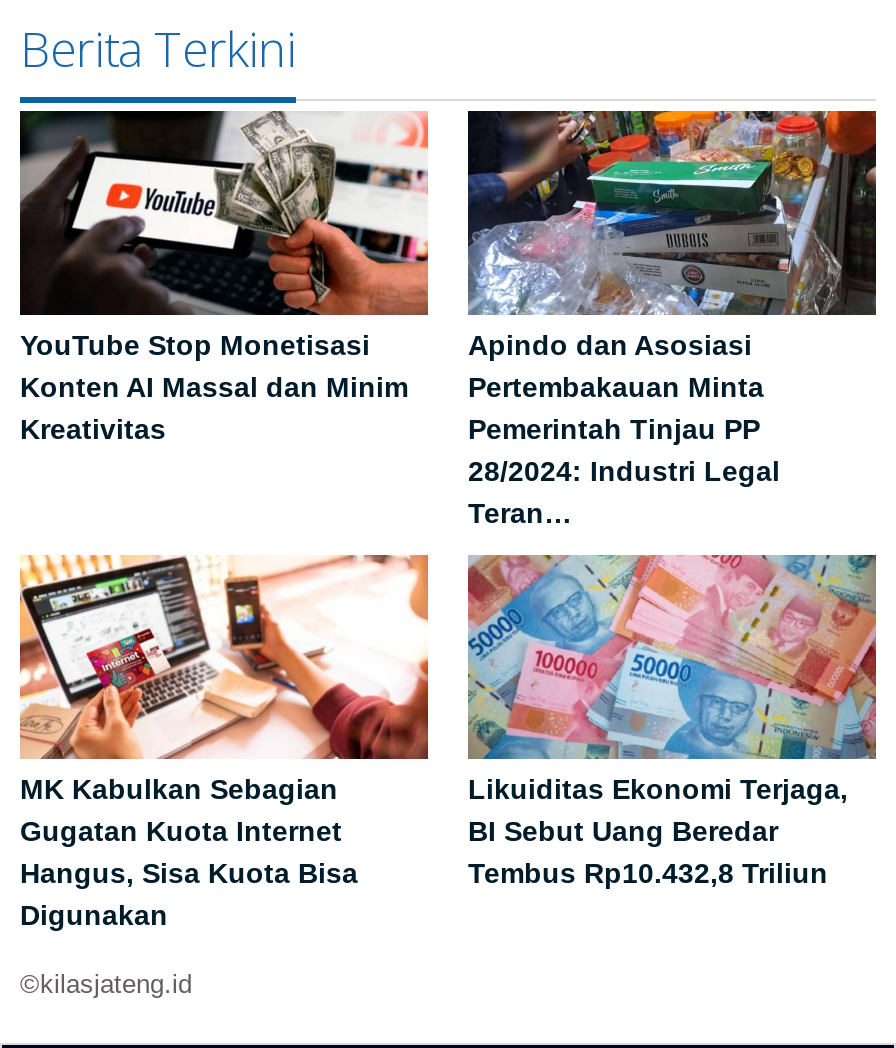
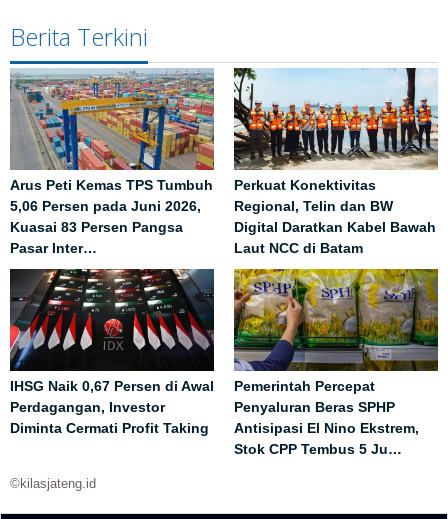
- [image]
- YouTube Stop Monetisasi
- Konten AI Massal dan Minim
- Kreativitas
+ [image]
+ Arus Peti Kemas TPS Tumbuh
+ 5,06 Persen pada Juni 2026,
+ Kuasai 83 Persen Pangsa
+ Pasar Inter…

- [image]
- Apindo dan Asosiasi
- Pertembakauan Minta
- Pemerintah Tinjau PP
- 28/2024: Industri Legal
- Teran…
+ [image]
+ Perkuat Konektivitas
+ Regional, Telin dan BW
+ Digital Daratkan Kabel Bawah
+ Laut NCC di Batam

- [image]
- MK Kabulkan Sebagian
- Gugatan Kuota Internet
- Hangus, Sisa Kuota Bisa
- Digunakan
+ [image]
+ IHSG Naik 0,67 Persen di Awal
+ Perdagangan, Investor
+ Diminta Cermati Profit Taking

- [image]
- Likuiditas Ekonomi Terjaga,
- BI Sebut Uang Beredar
- Tembus Rp10.432,8 Triliun
+ [image]
+ Pemerintah Percepat
+ Penyaluran Beras SPHP
+ Antisipasi El Nino Ekstrem,
+ Stok CPP Tembus 5 Ju…
